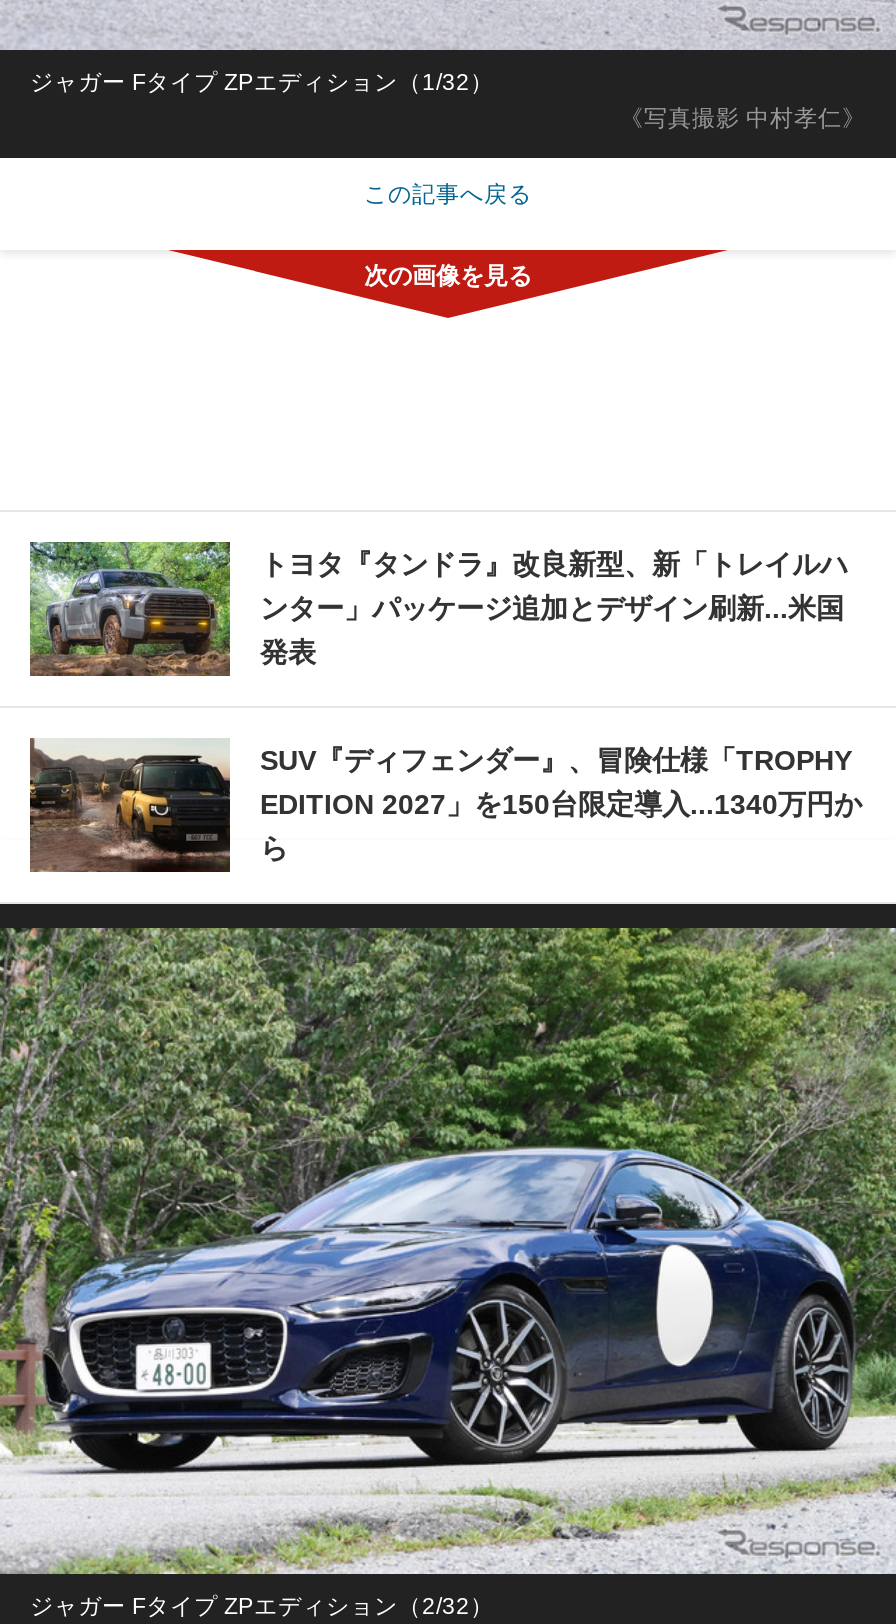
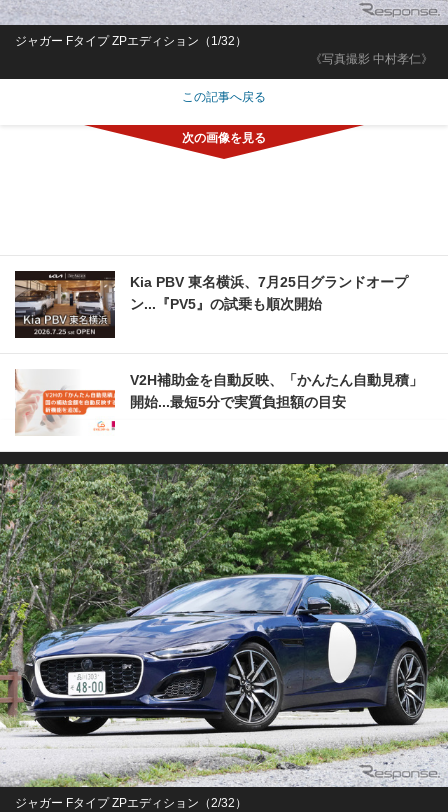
- [image]
- トヨタ『タンドラ』改良新型、新「トレイルハ
- ンター」パッケージ追加とデザイン刷新...米国
- 発表
+ [image]
+ Kia PBV 東名横浜、7月25日グランドオープ
+ ン...『PV5』の試乗も順次開始

- [image]
- SUV『ディフェンダー』、冒険仕様「TROPHY
- EDITION 2027」を150台限定導入...1340万円か
- ら
+ [image]
+ V2H補助金を自動反映、「かんたん自動見積」
+ 開始...最短5分で実質負担額の目安
